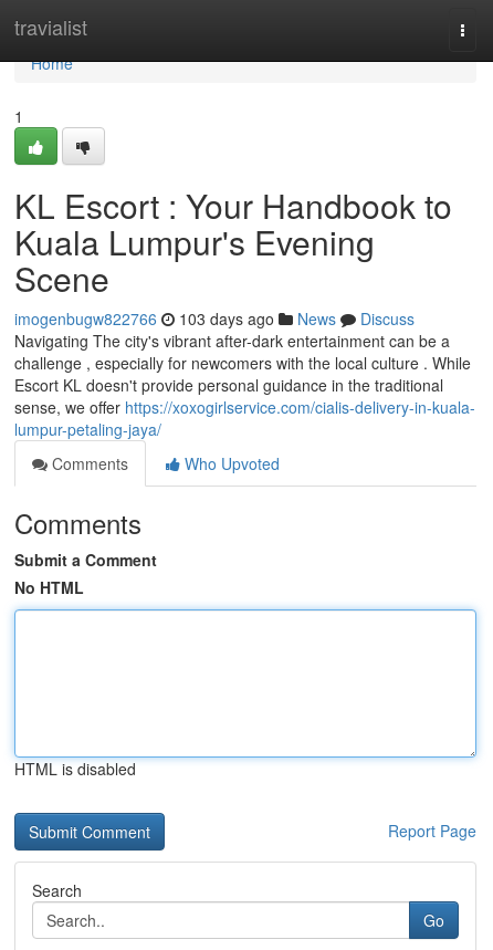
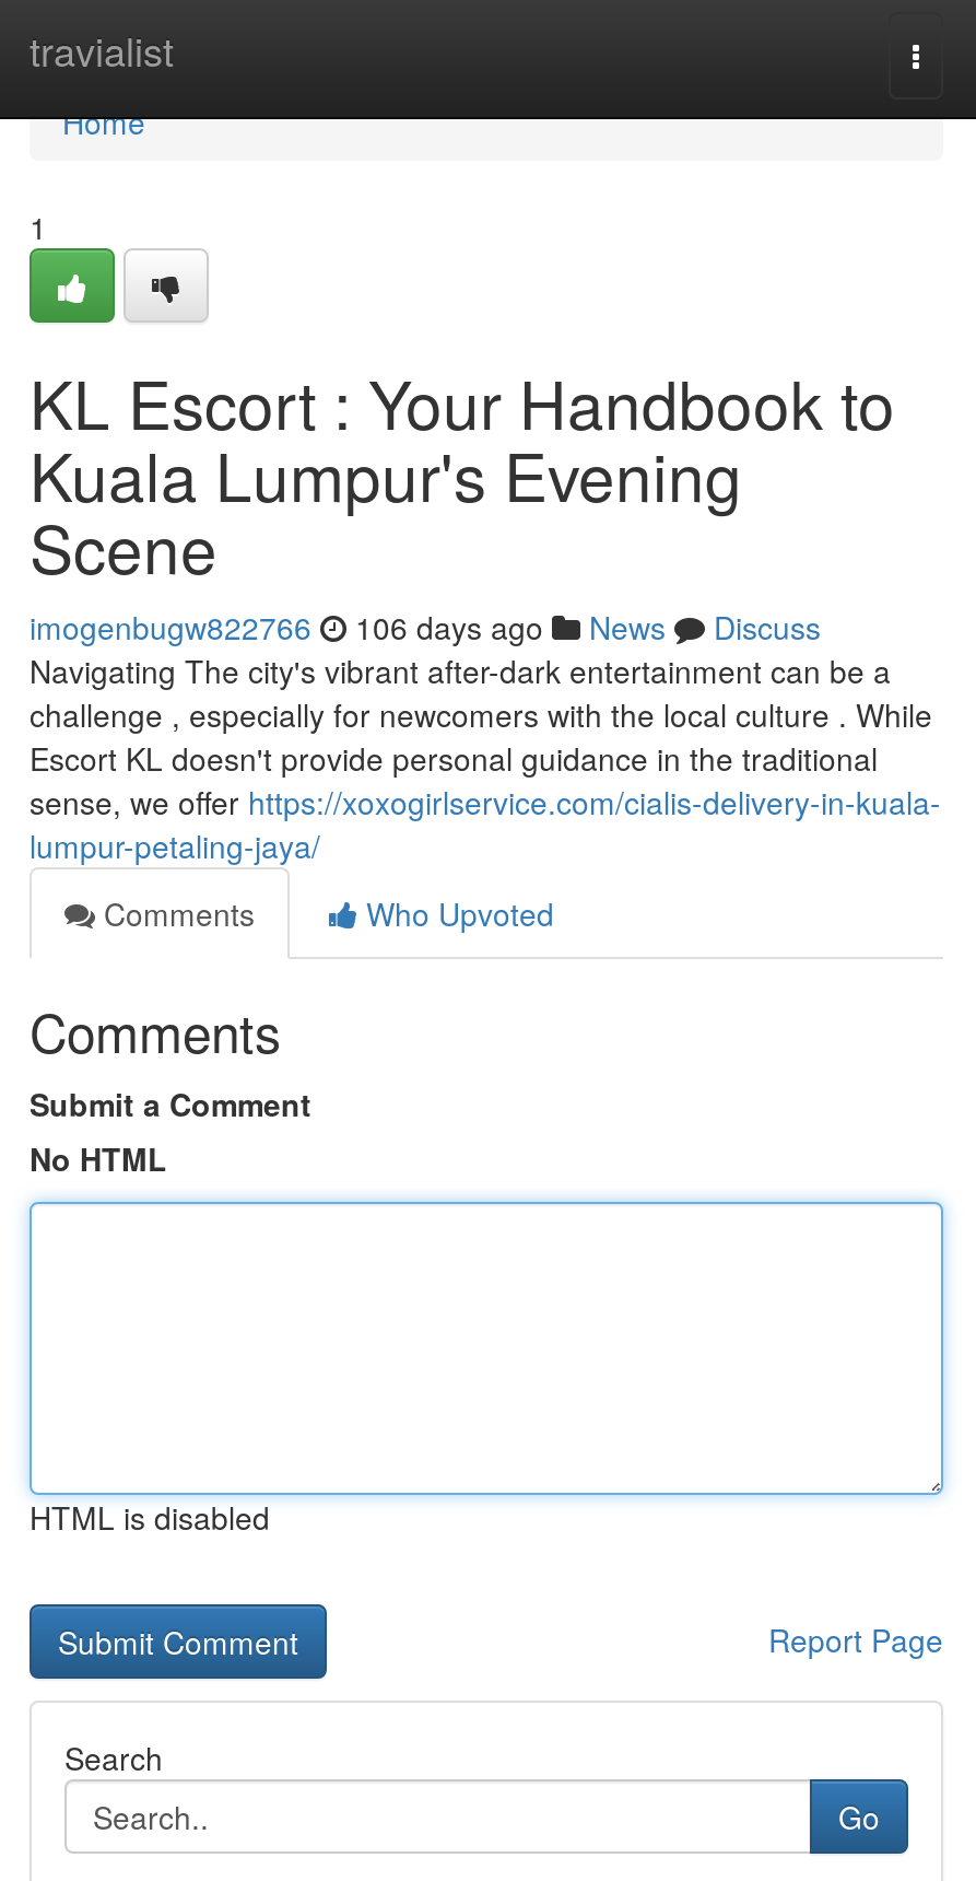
- imogenbugw822766 103 days ago News Discuss
+ imogenbugw822766 106 days ago News Discuss
